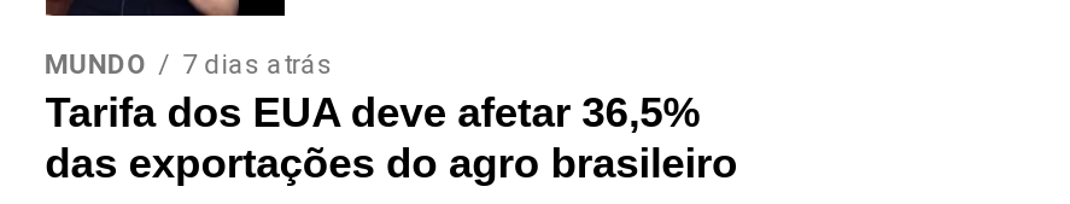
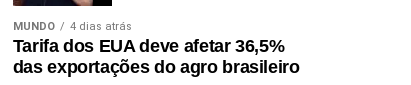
- MUNDO 7 dias atrás
+ MUNDO 4 dias atrás
